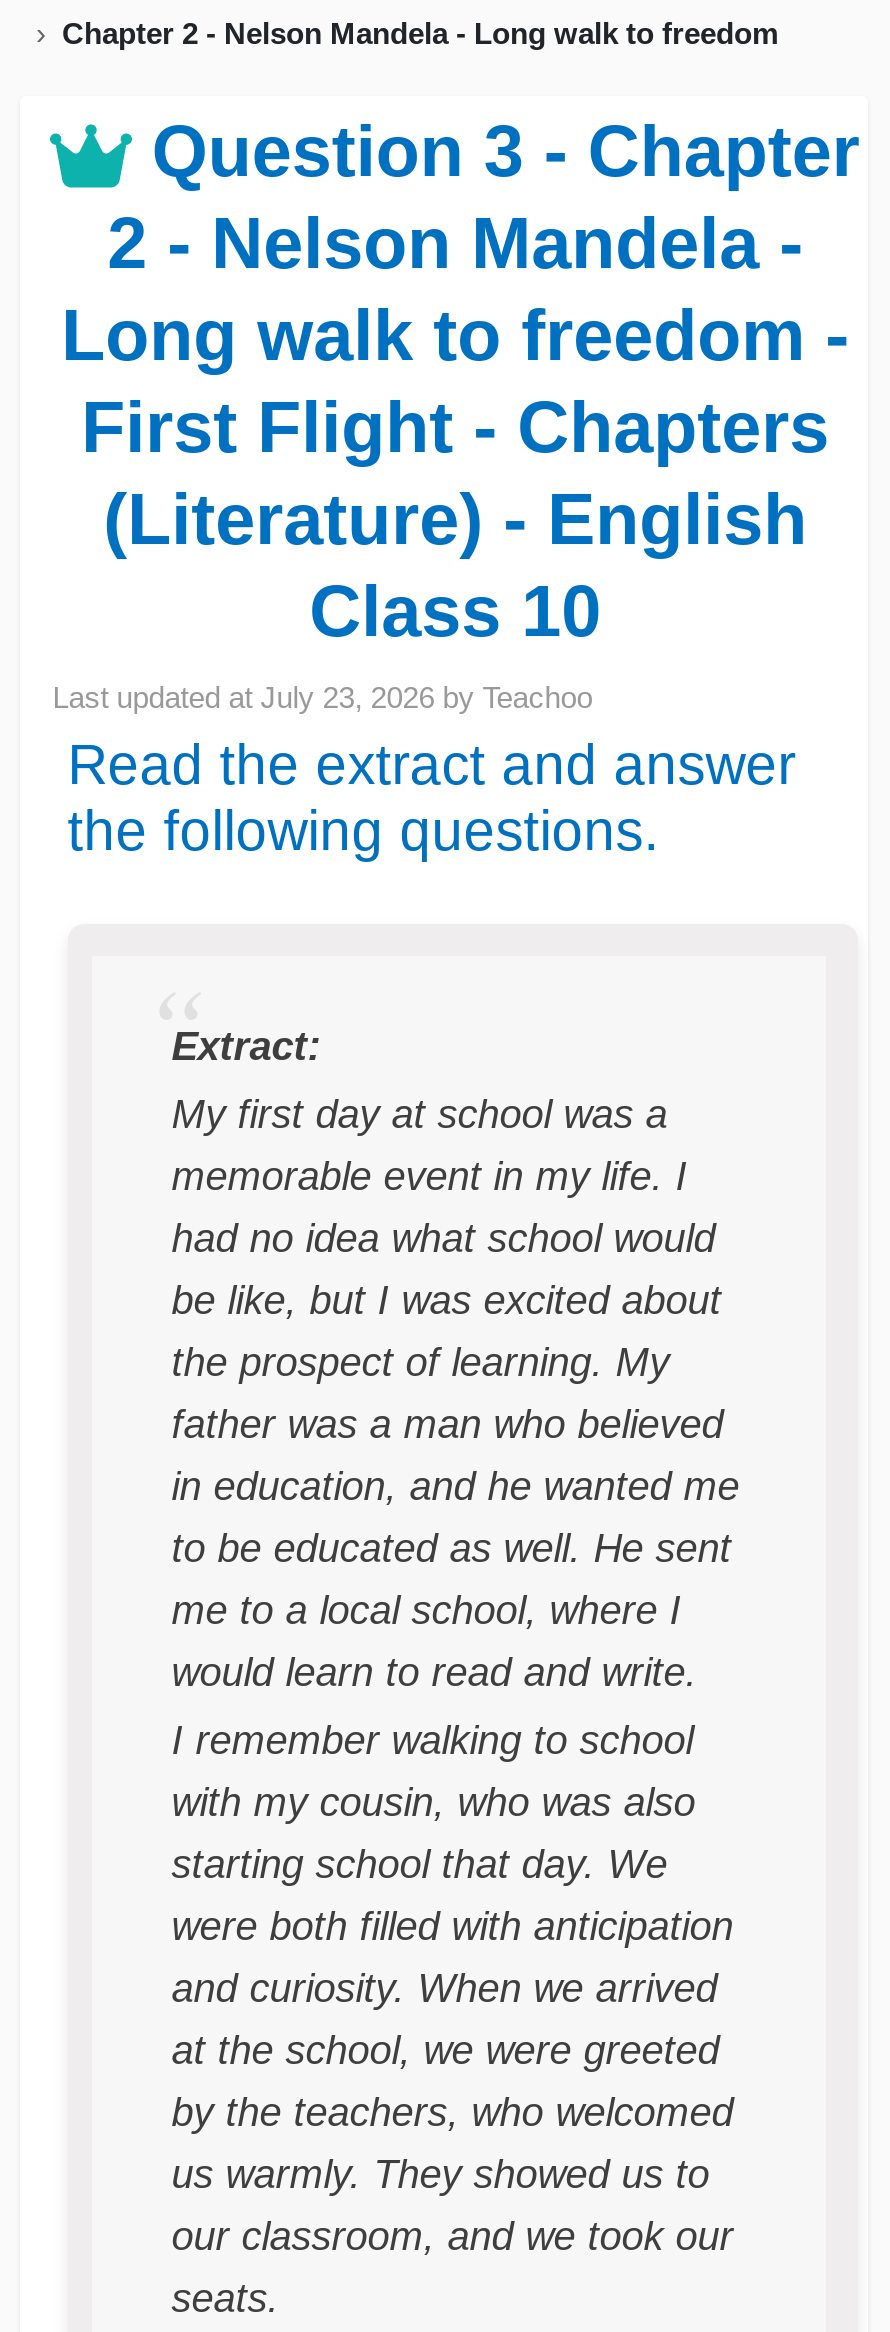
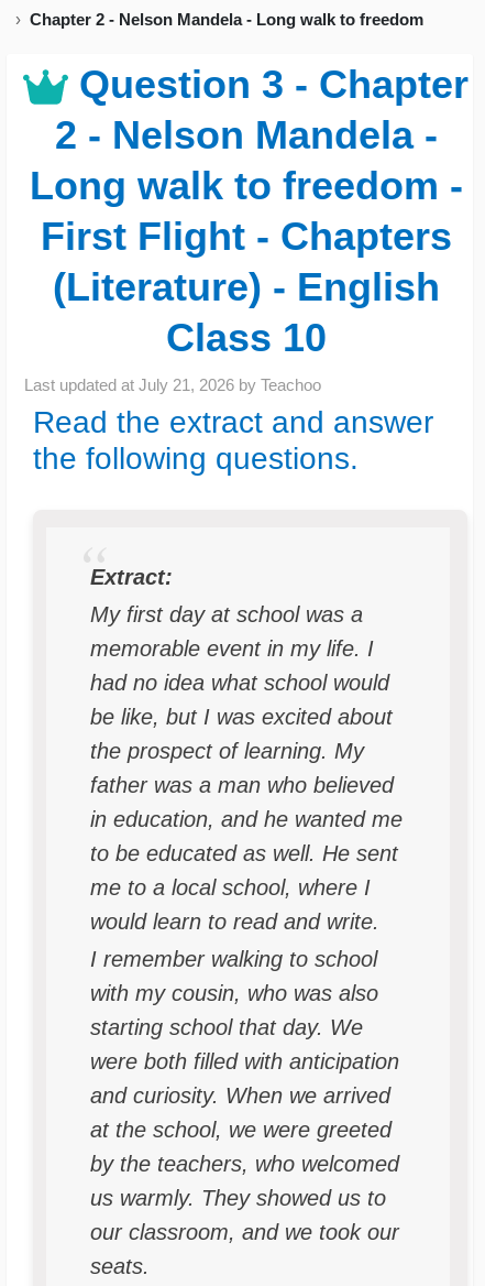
- Last updated at July 23, 2026 by Teachoo
+ Last updated at July 21, 2026 by Teachoo
